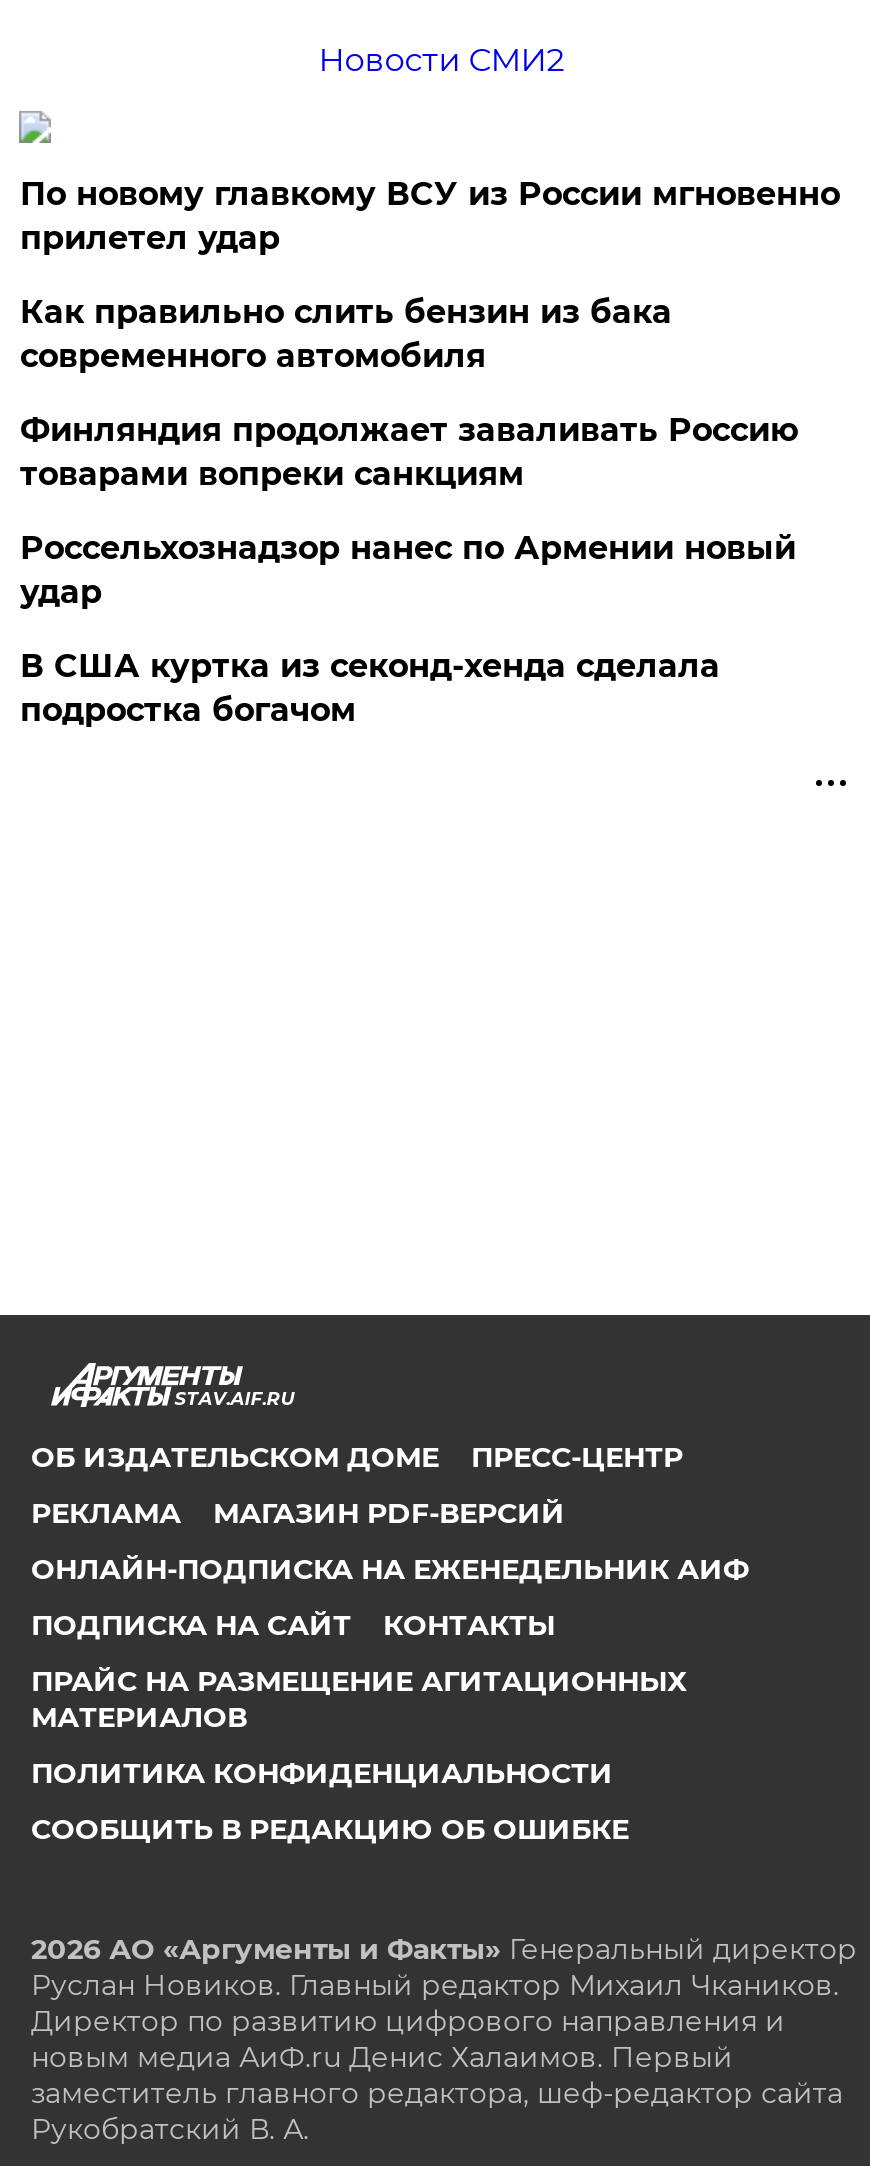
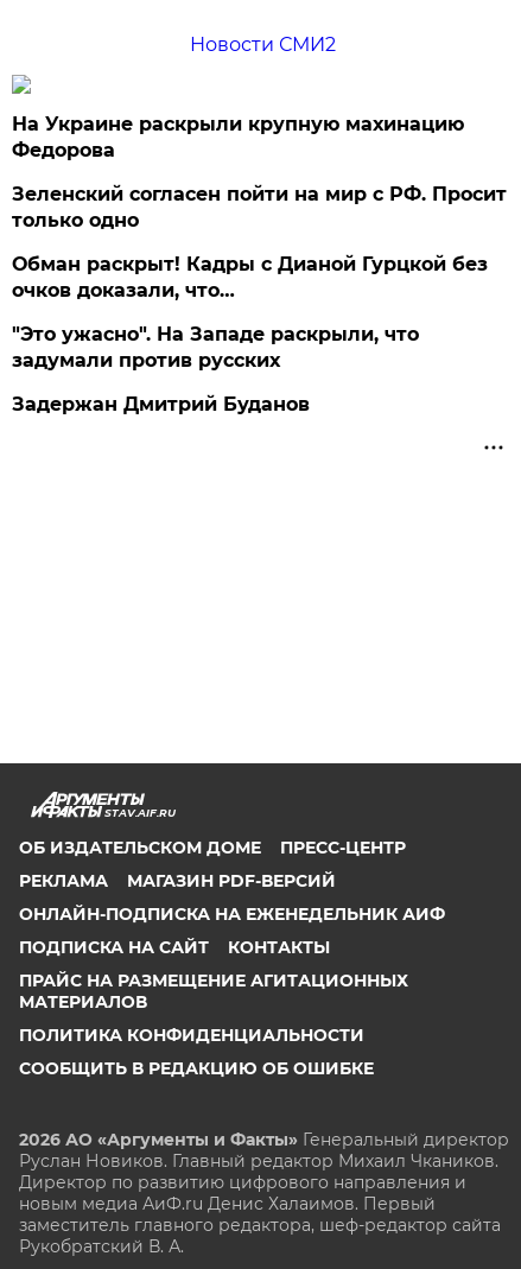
- По новому главкому ВСУ из России мгновенно
- прилетел удар
+ На Украине раскрыли крупную махинацию
+ Федорова

- Как правильно слить бензин из бака
- современного автомобиля
+ Зеленский согласен пойти на мир с РФ. Просит
+ только одно

- Финляндия продолжает заваливать Россию
- товарами вопреки санкциям
+ Обман раскрыт! Кадры с Дианой Гурцкой без
+ очков доказали, что…

- Россельхознадзор нанес по Армении новый
- удар
+ "Это ужасно". На Западе раскрыли, что
+ задумали против русских

- В США куртка из секонд-хенда сделала
- подростка богачом
+ Задержан Дмитрий Буданов
